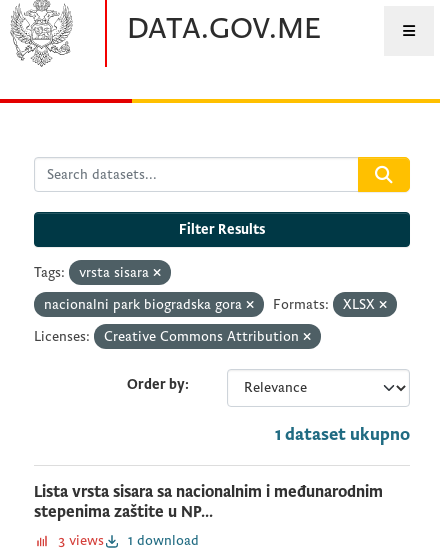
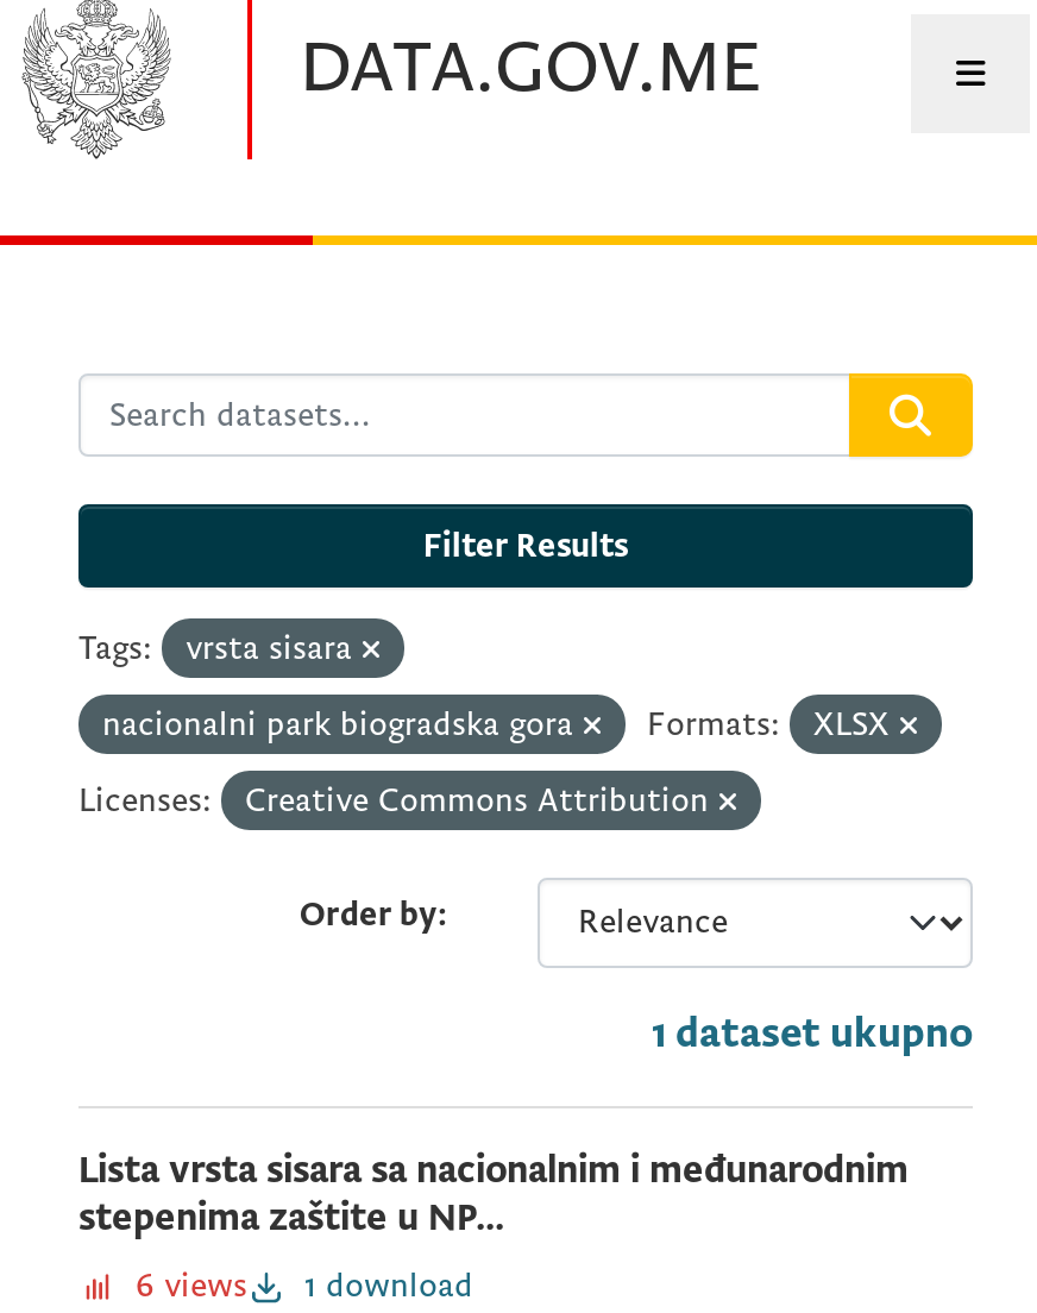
- 3 views 1 download
+ 6 views 1 download
